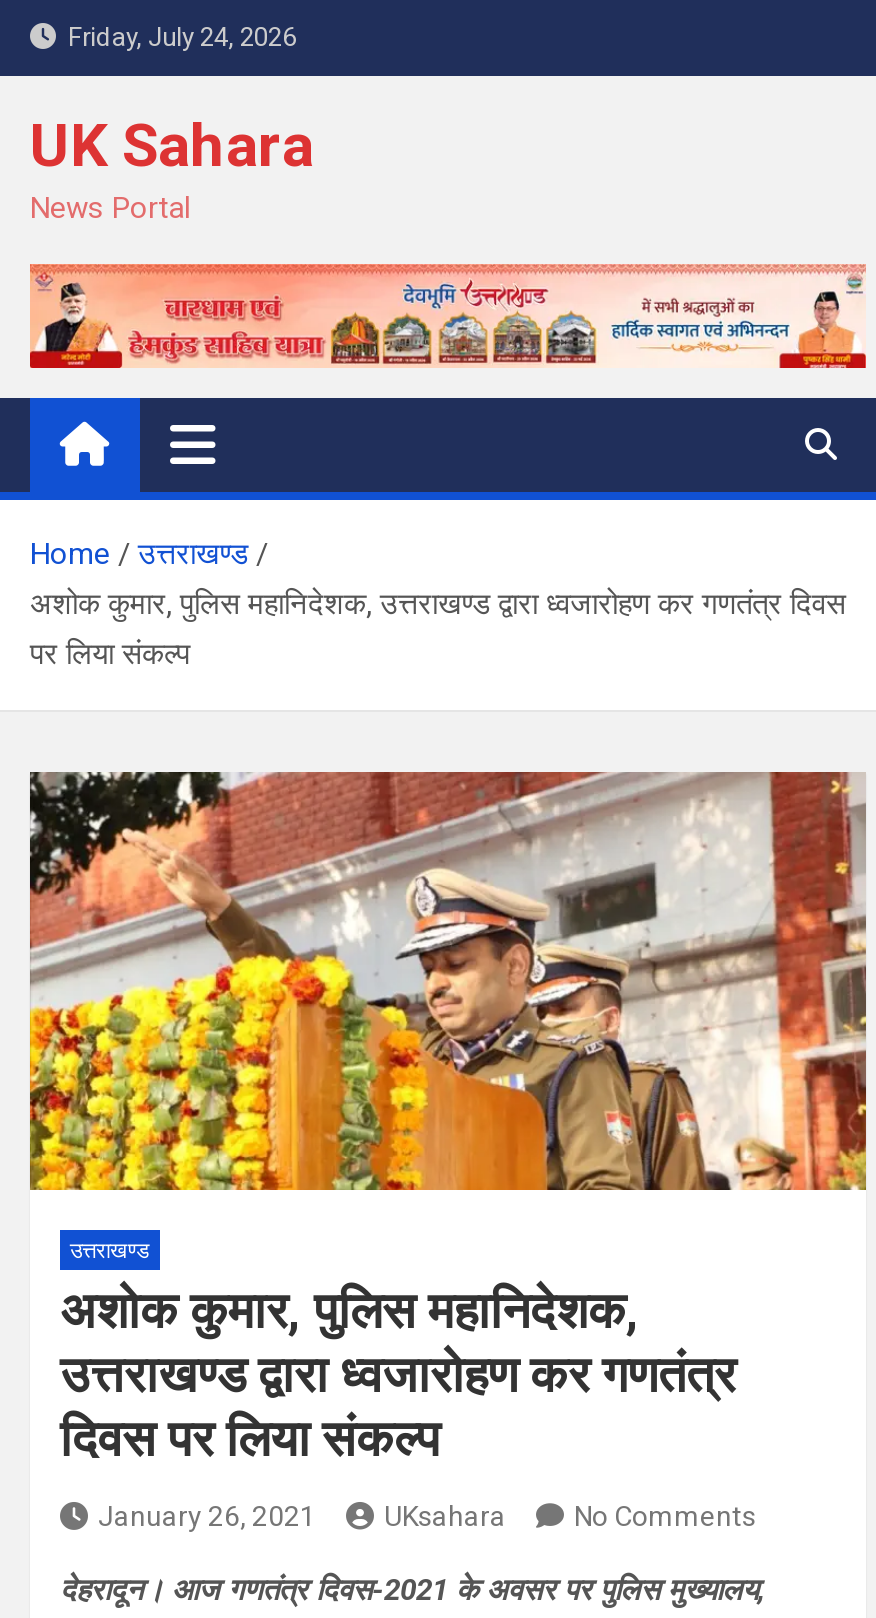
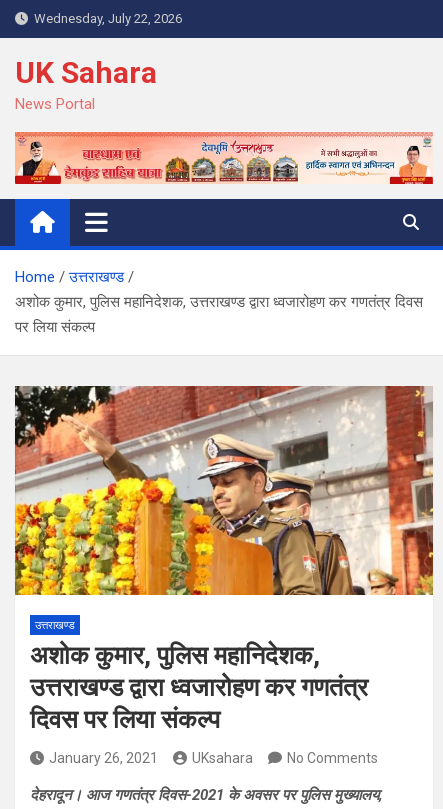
- Friday, July 24, 2026
+ Wednesday, July 22, 2026
